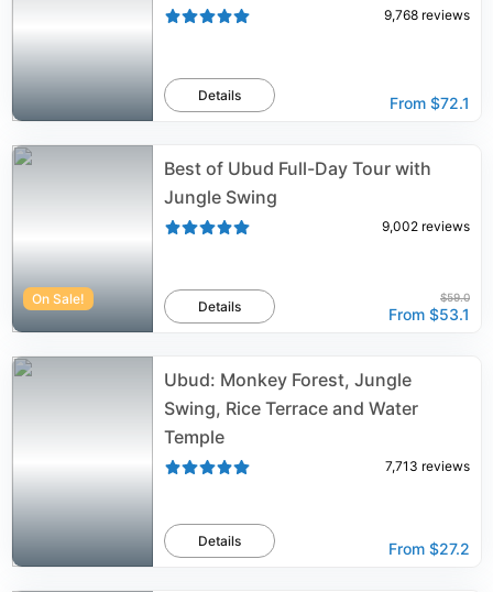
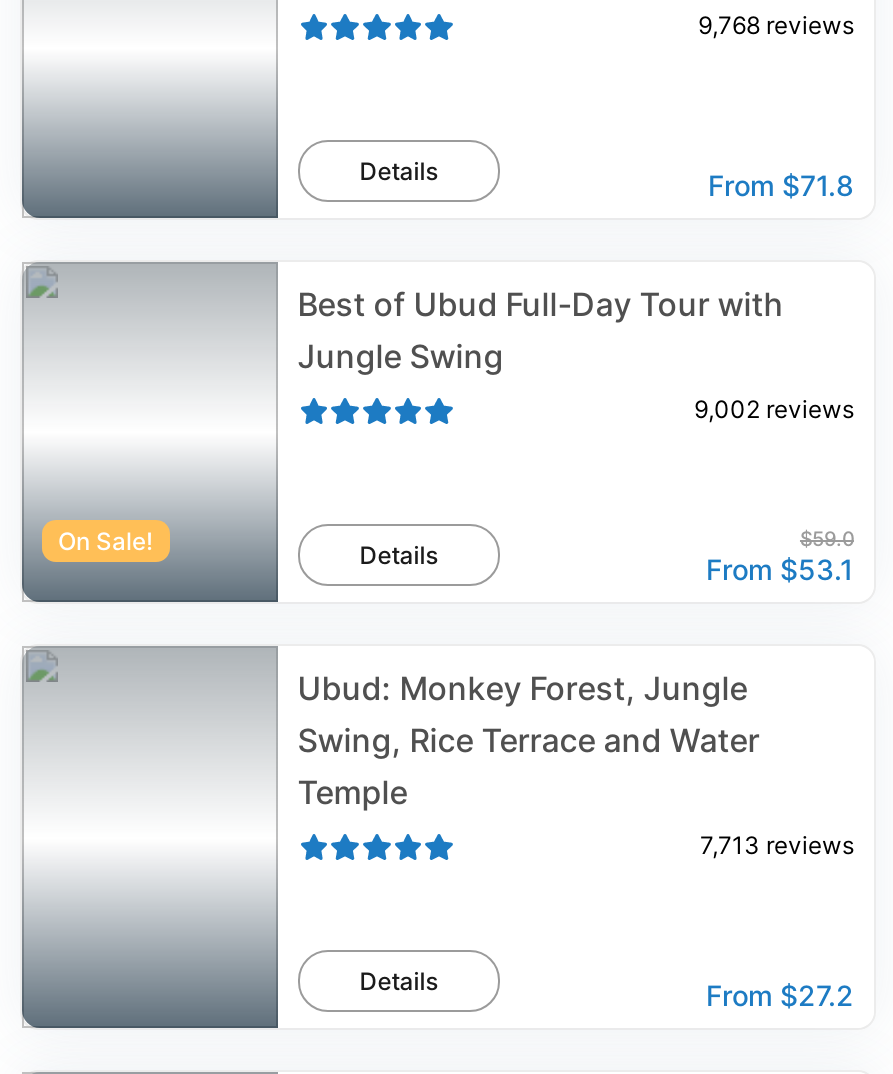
- From $72.1
+ From $71.8
